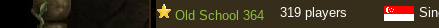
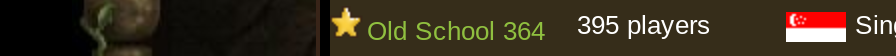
- Old School 364 319 players
+ Old School 364 395 players
